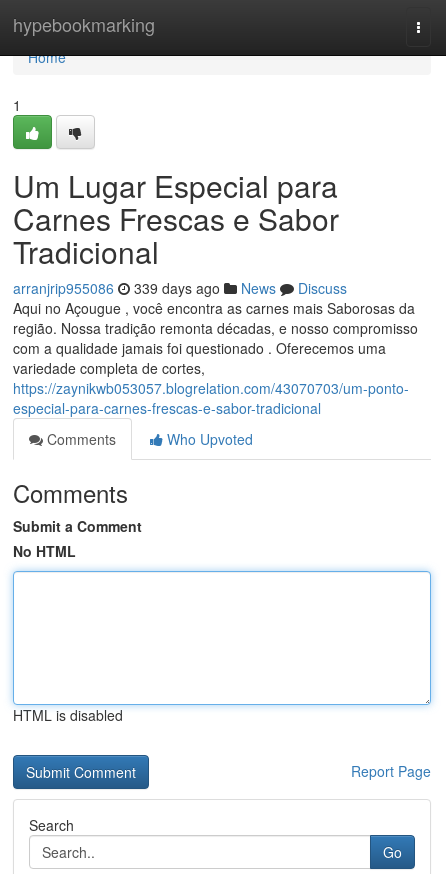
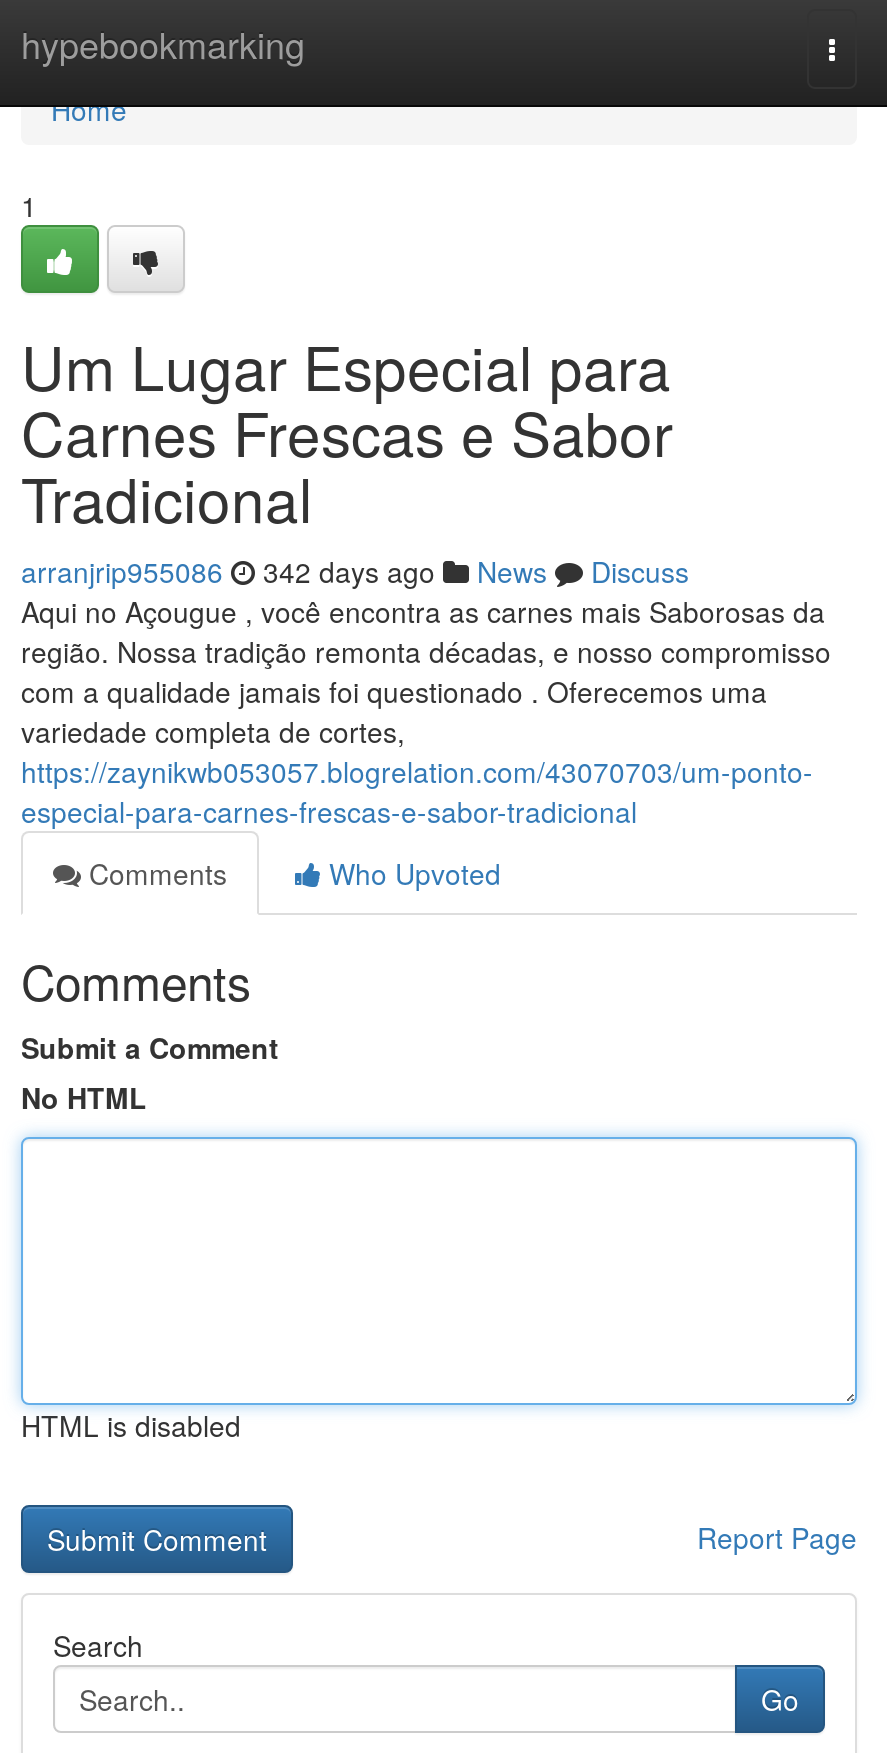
- arranjrip955086 339 days ago News Discuss
+ arranjrip955086 342 days ago News Discuss
